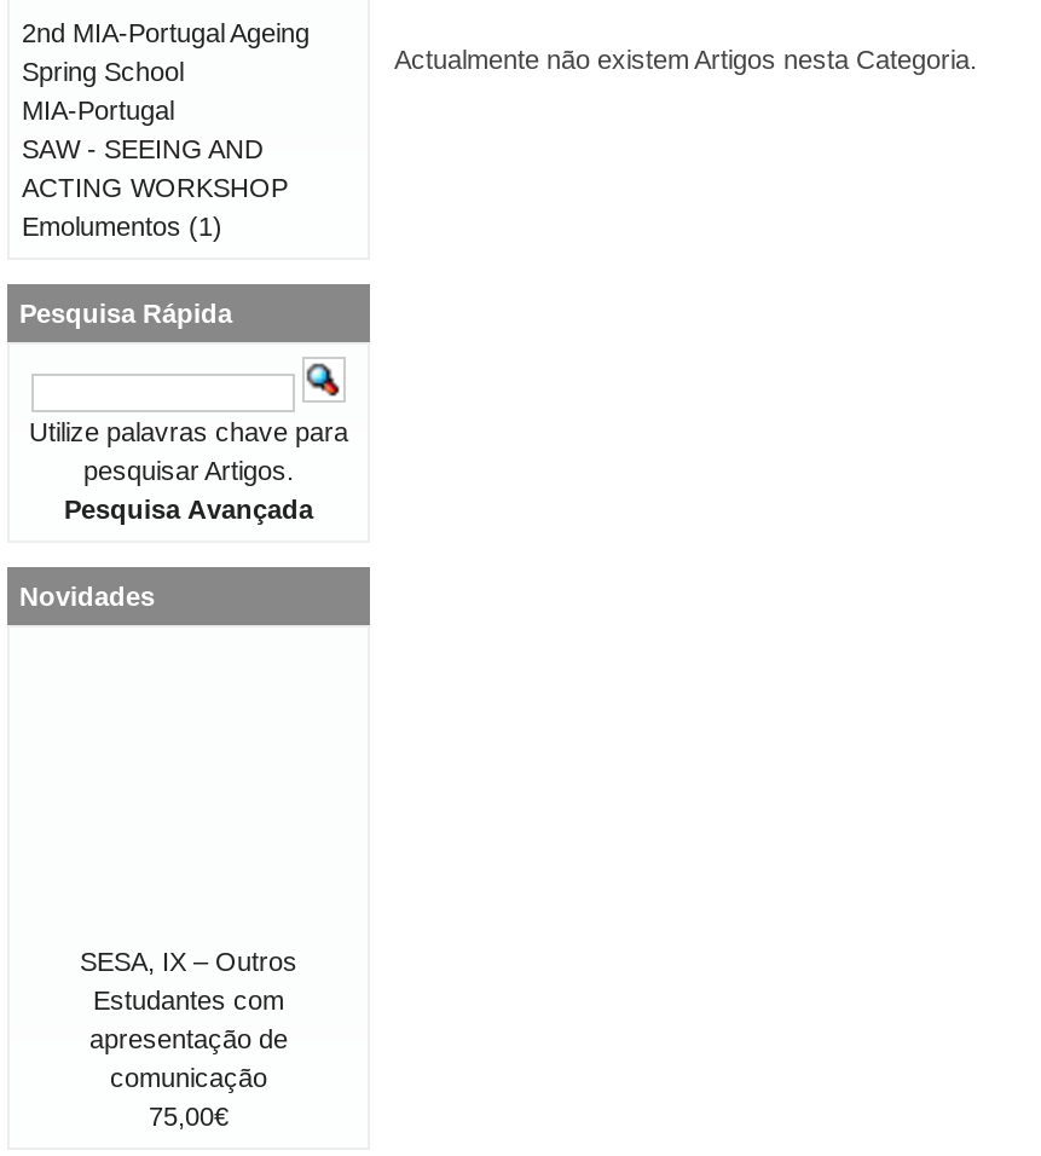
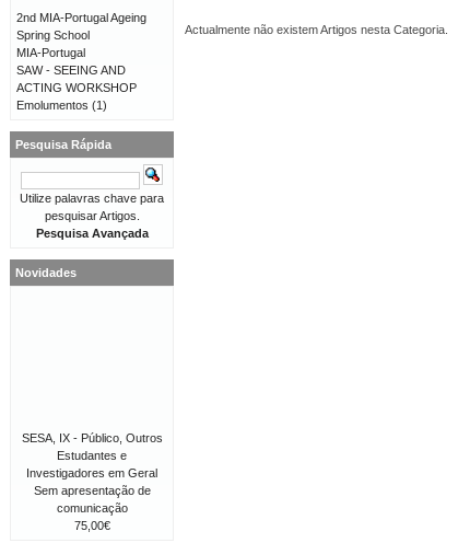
- SESA, IX – Outros
- Estudantes com
- apresentação de
+ SESA, IX - Público, Outros
+ Estudantes e
+ Investigadores em Geral
+ Sem apresentação de
